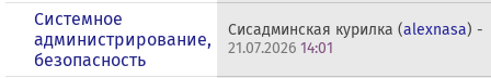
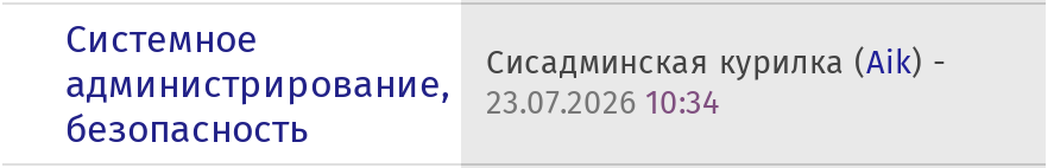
- Сисадминская курилка (alexnasa) -
+ Сисадминская курилка (Aik) -

- 21.07.2026 14:01
+ 23.07.2026 10:34
